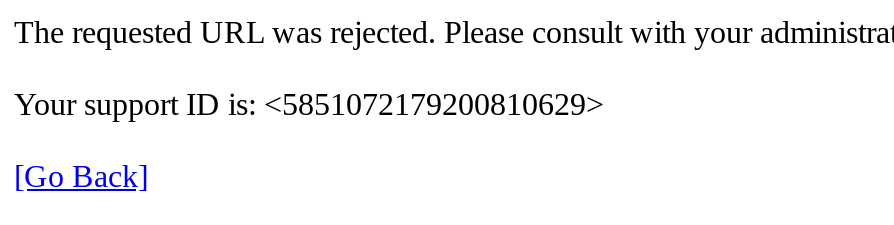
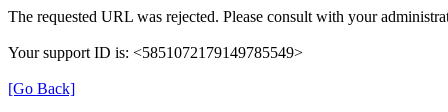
- Your support ID is: <5851072179200810629>
+ Your support ID is: <5851072179149785549>
